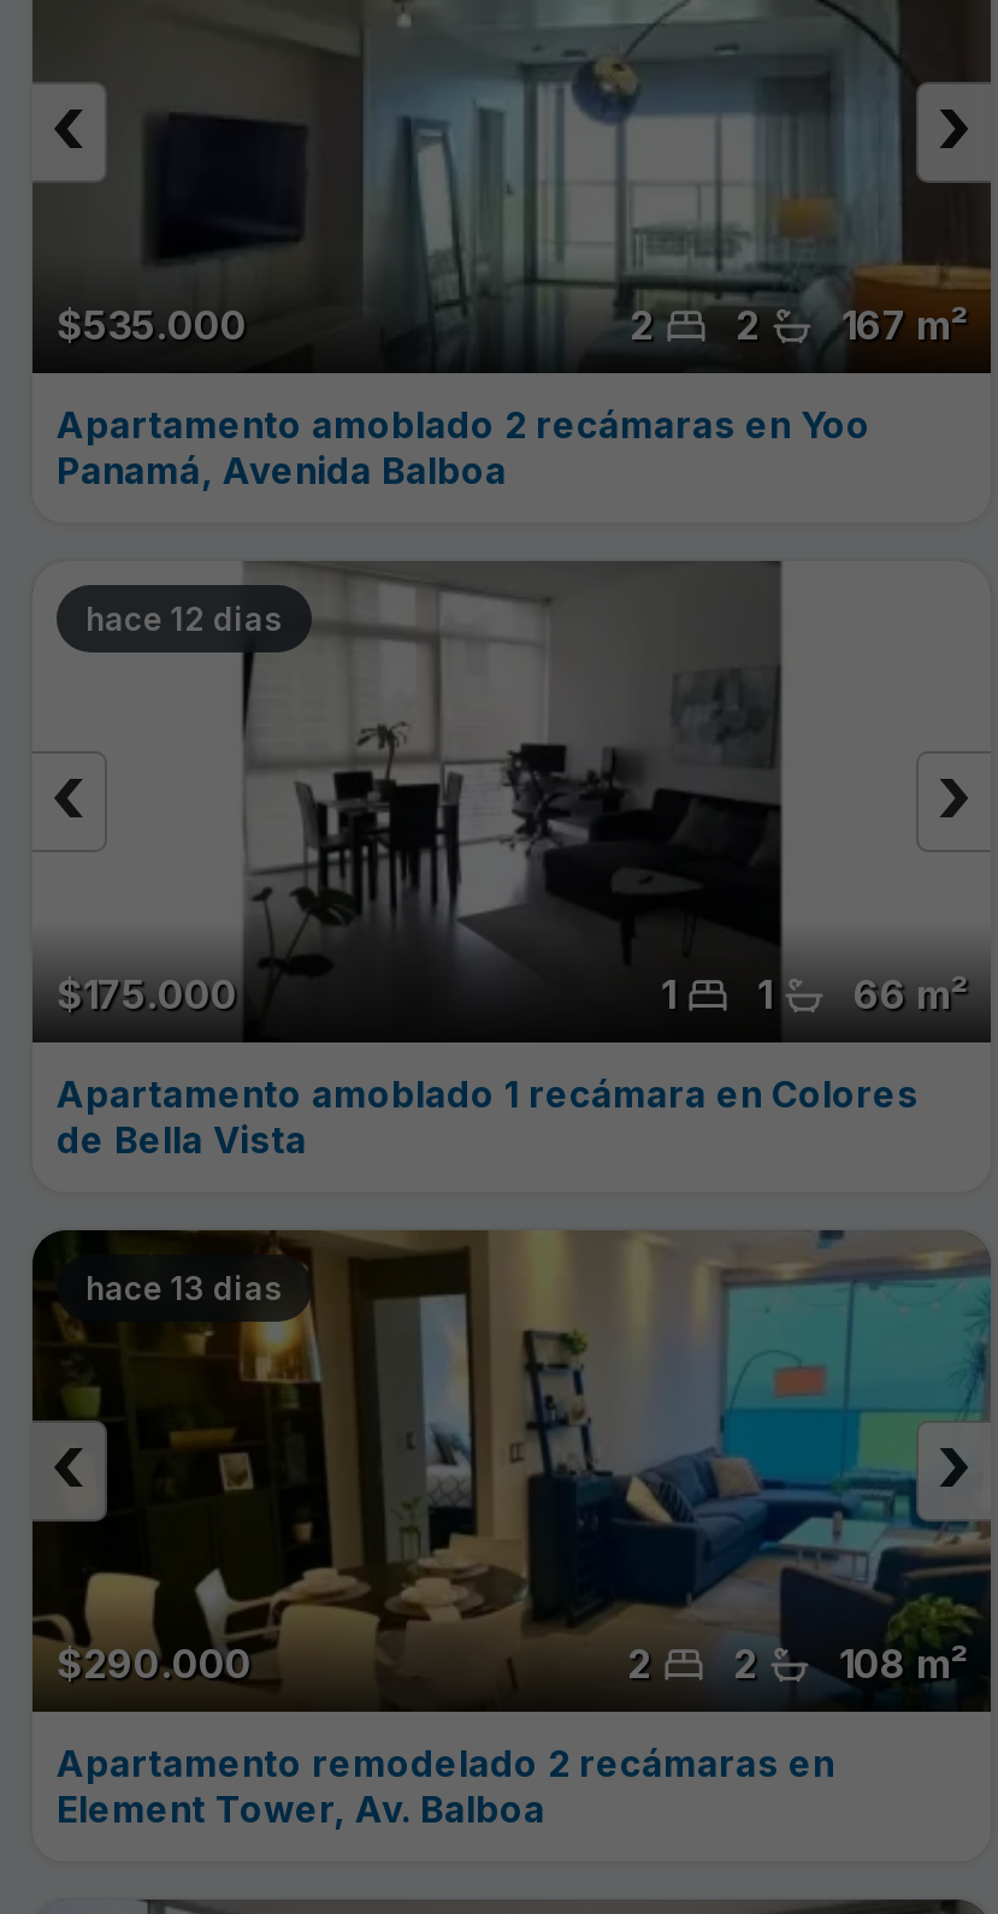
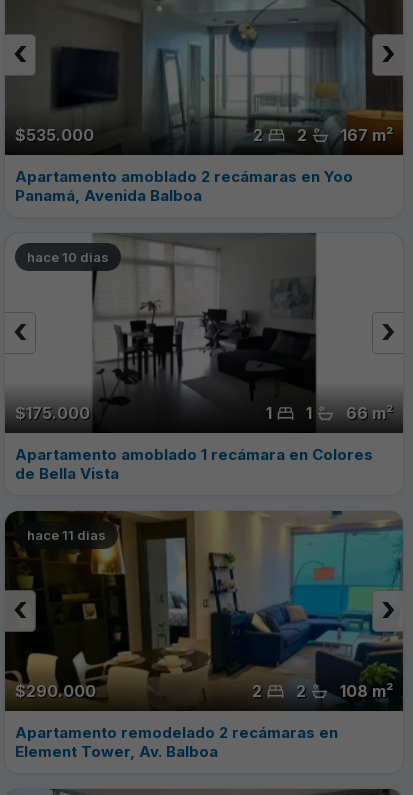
- hace 12 dias
+ hace 10 dias

- hace 13 dias
+ hace 11 dias
